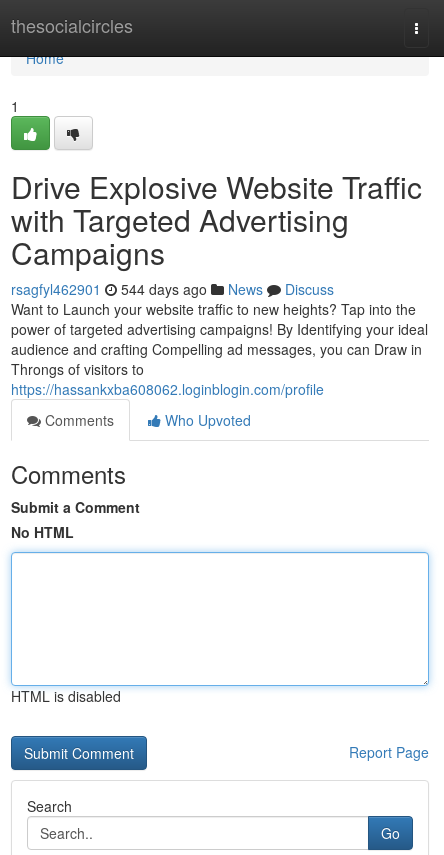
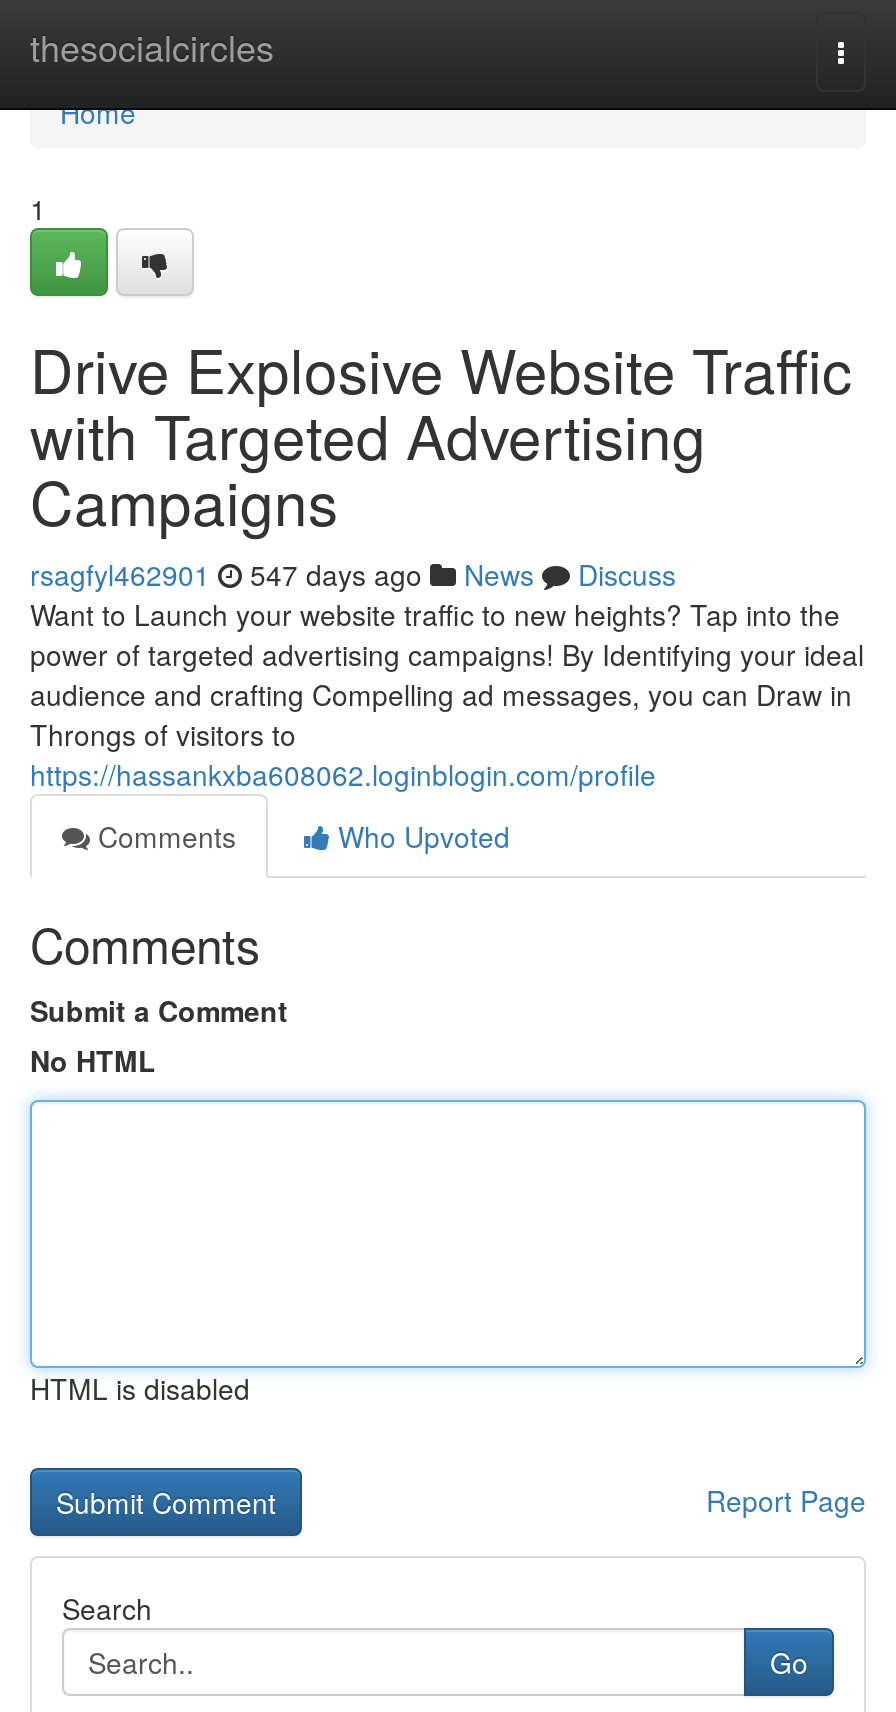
- rsagfyl462901 544 days ago News Discuss
+ rsagfyl462901 547 days ago News Discuss
